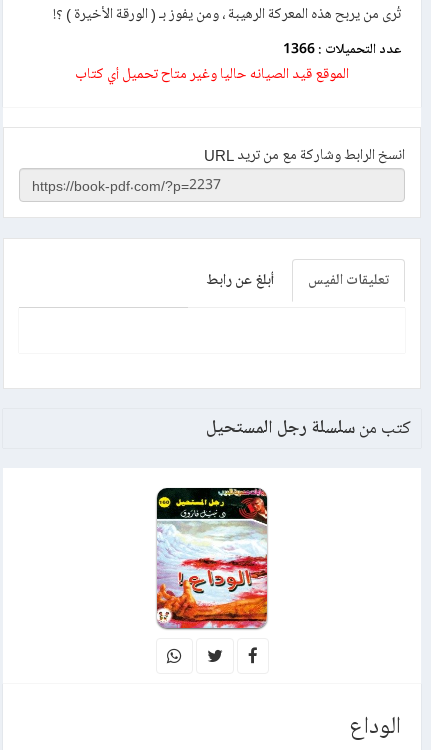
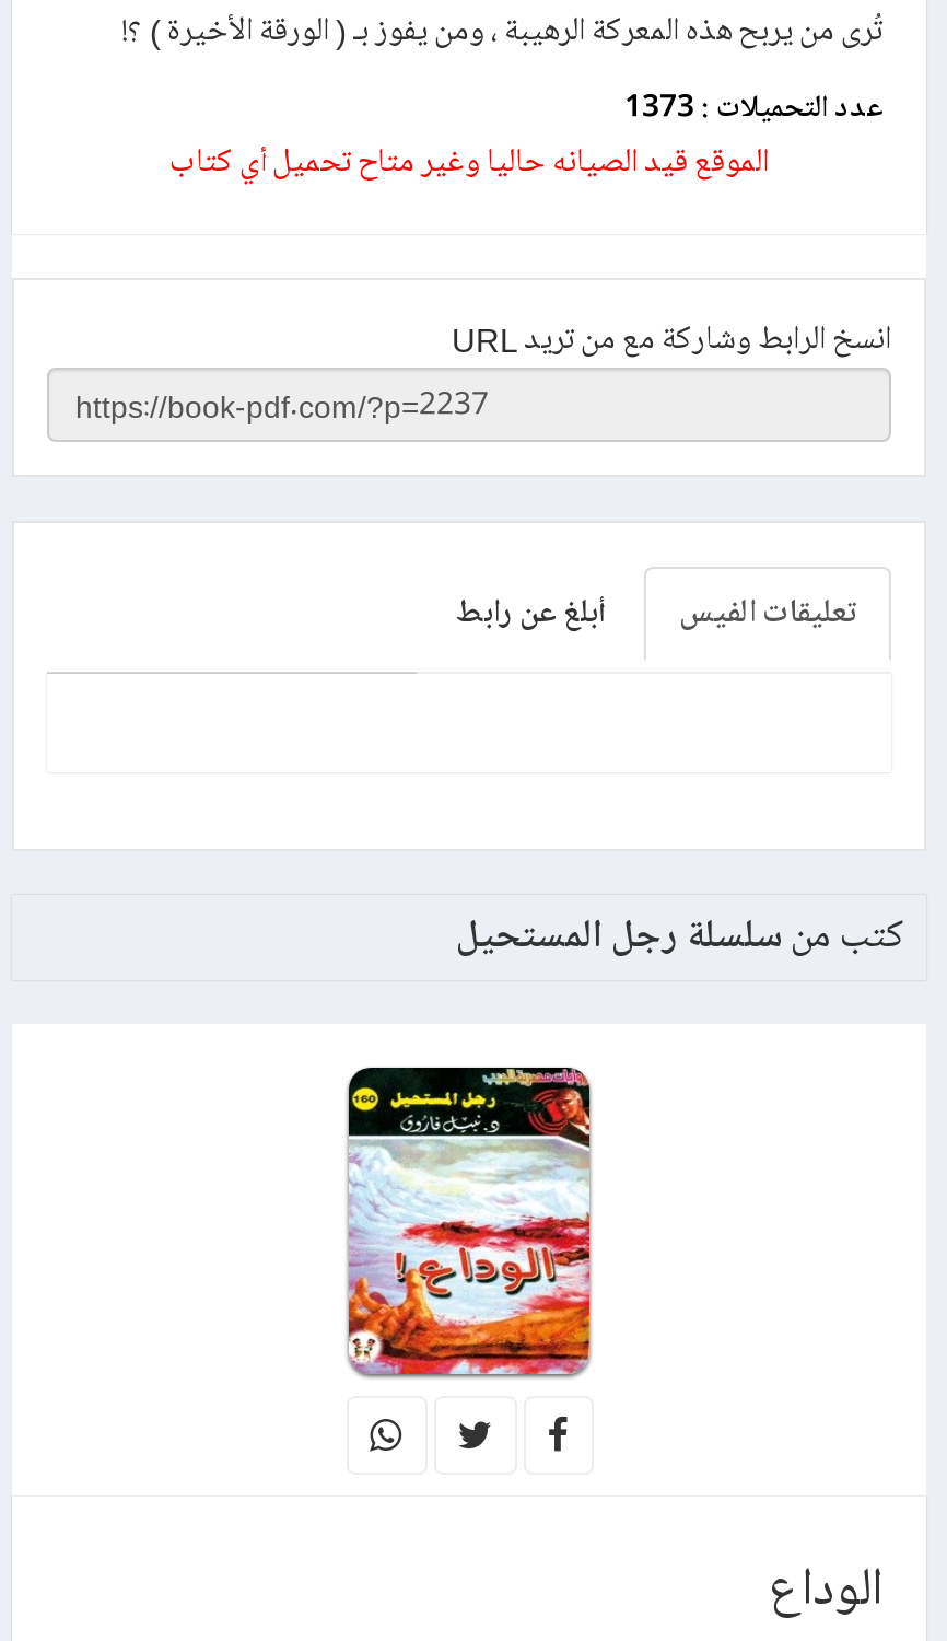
- عدد التحميلات : 1366
+ عدد التحميلات : 1373
